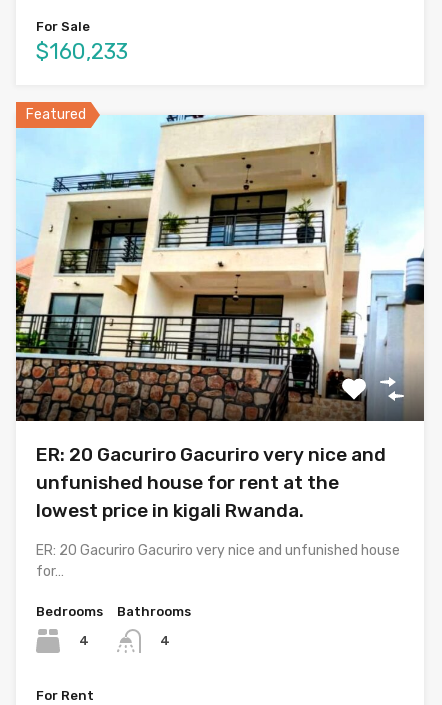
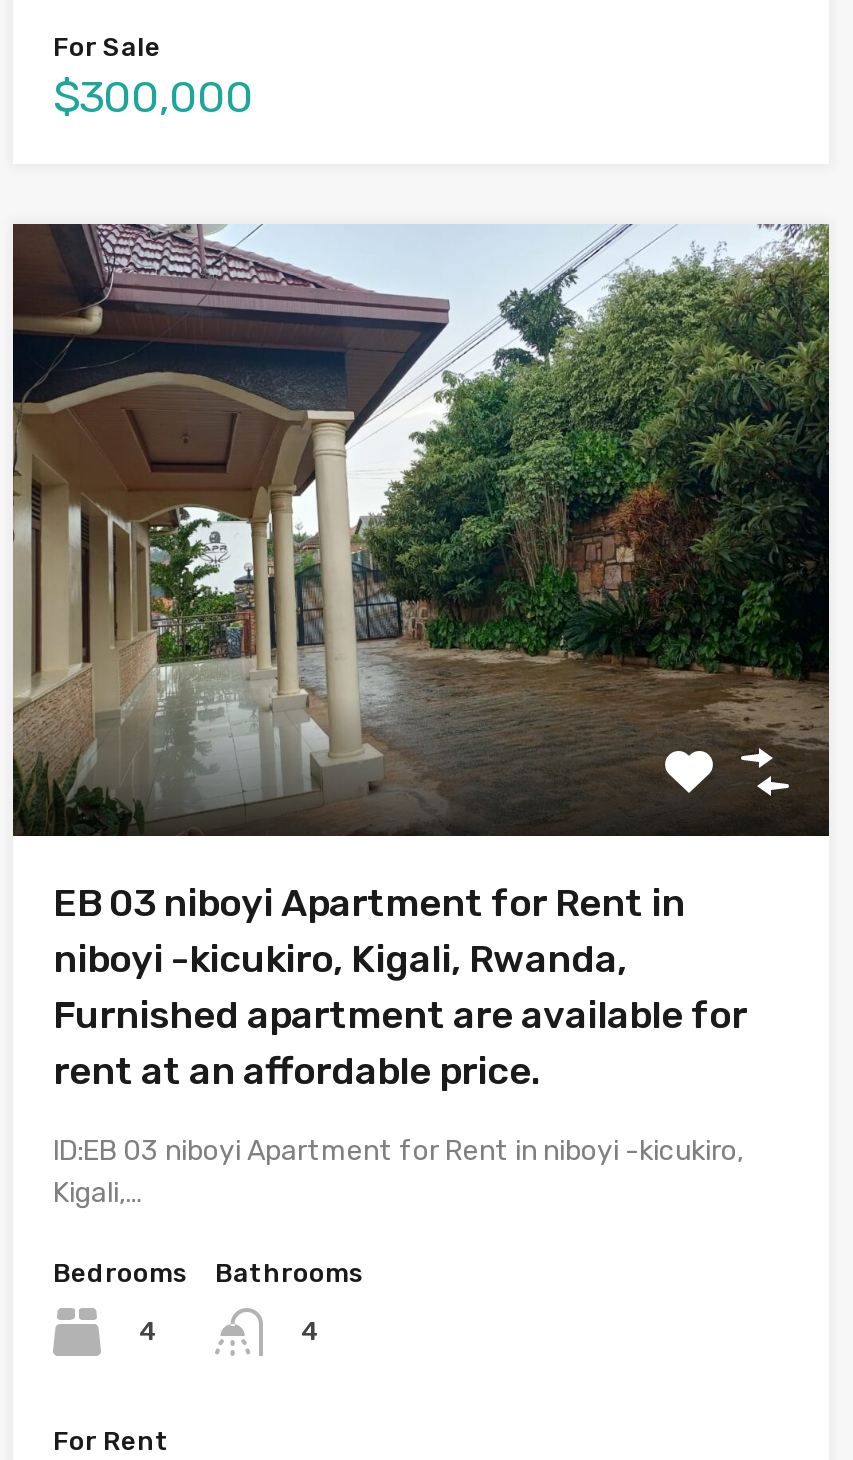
- $160,233
- Featured
+ $300,000

- [image]
- ER: 20 Gacuriro Gacuriro very nice and
- unfunished house for rent at the
- lowest price in kigali Rwanda.
- ER: 20 Gacuriro Gacuriro very nice and unfunished house
- for…
+ [image]
+ EB 03 niboyi Apartment for Rent in
+ niboyi -kicukiro, Kigali, Rwanda,
+ Furnished apartment are available for
+ rent at an affordable price.
+ ID:EB 03 niboyi Apartment for Rent in niboyi -kicukiro,
+ Kigali,…
